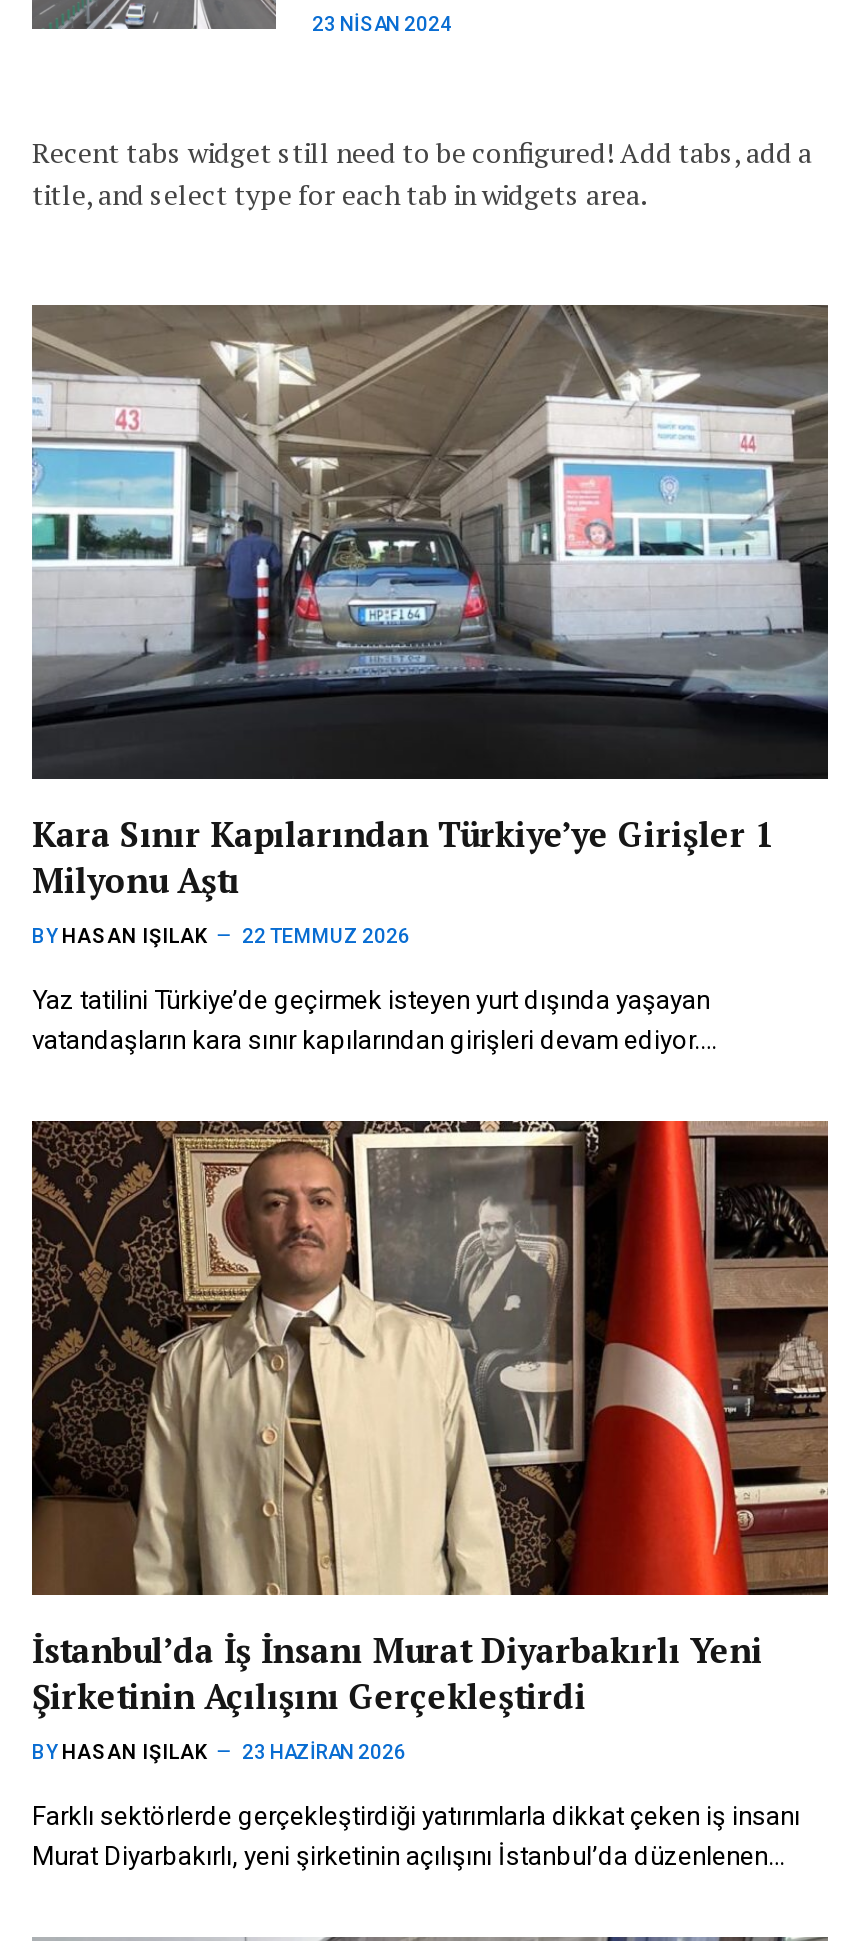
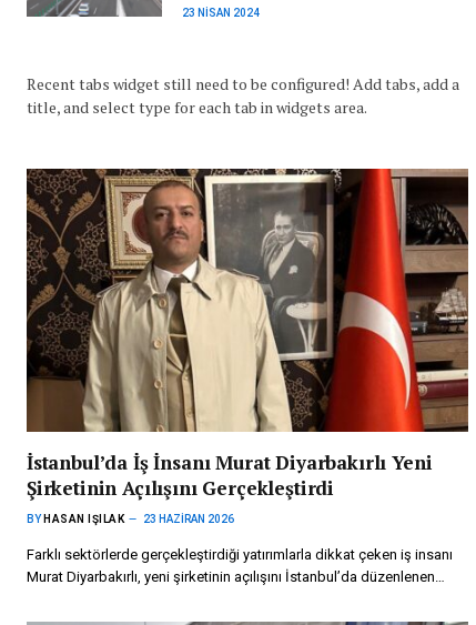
- [image]
- Kara Sınır Kapılarından Türkiye’ye Girişler 1
- Milyonu Aştı
- BY HASAN IŞILAK
- 22 TEMMUZ 2026
- Yaz tatilini Türkiye’de geçirmek isteyen yurt dışında yaşayan
- vatandaşların kara sınır kapılarından girişleri devam ediyor.…
